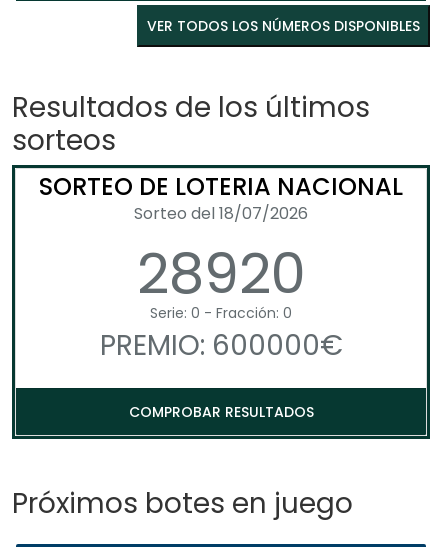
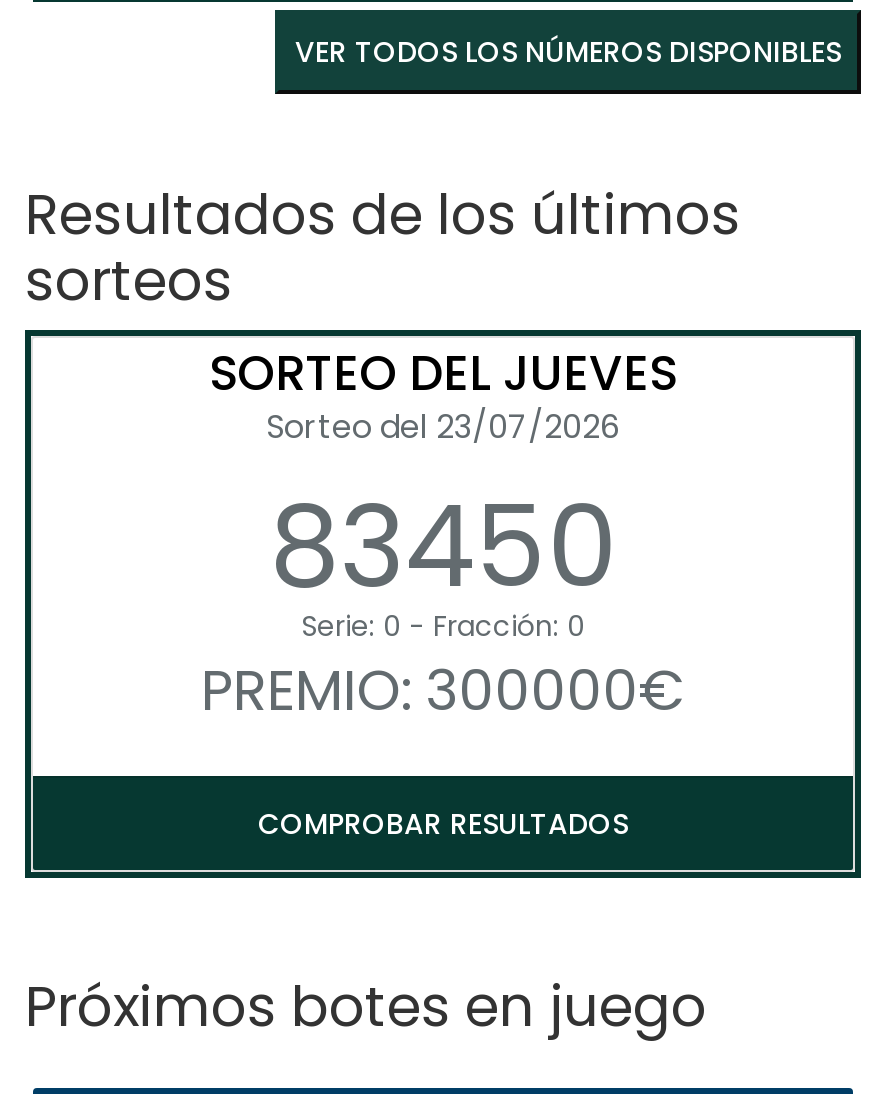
- SORTEO DE LOTERIA NACIONAL
- Sorteo del 18/07/2026
- 28920
+ SORTEO DEL JUEVES
+ Sorteo del 23/07/2026
+ 83450

- PREMIO: 600000€
+ PREMIO: 300000€
